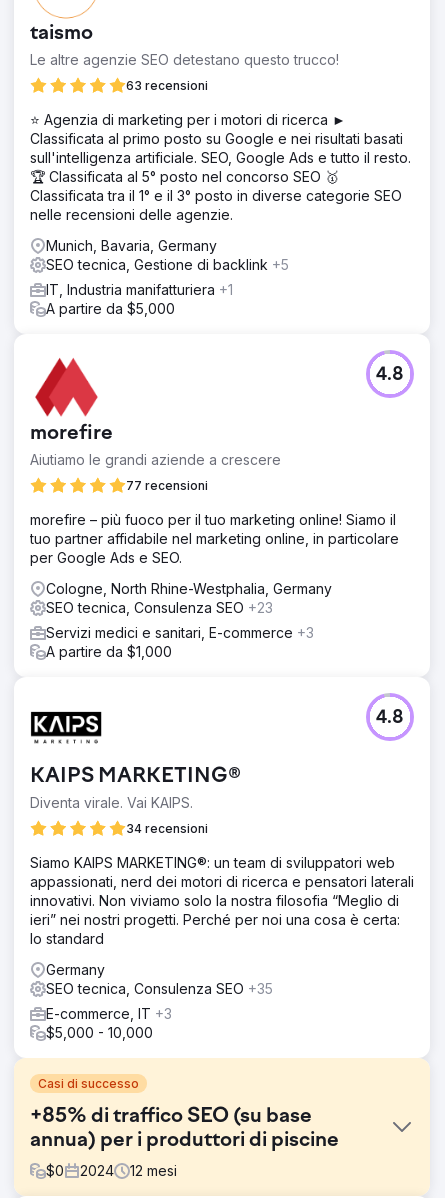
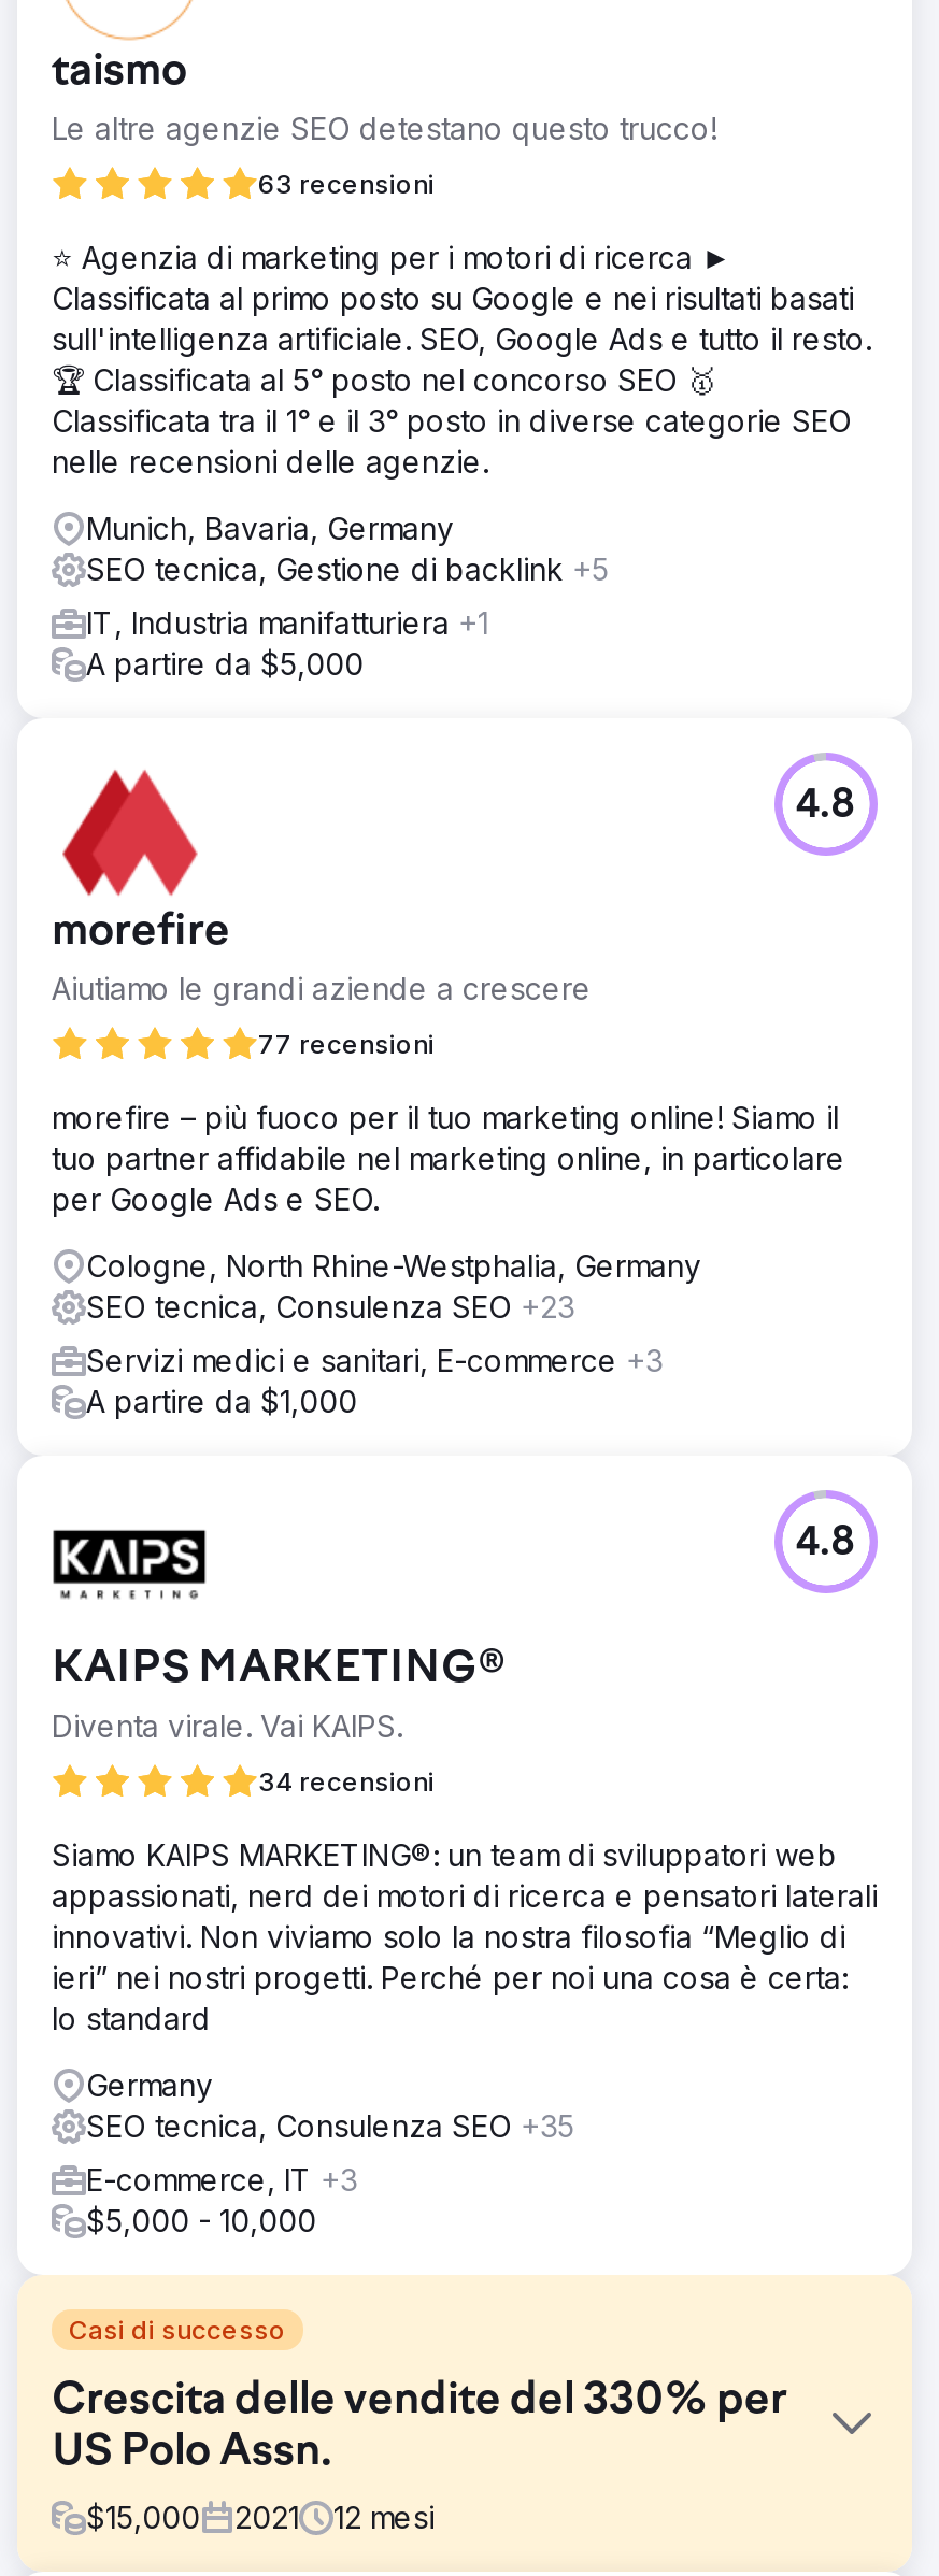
- +85% di traffico SEO (su base
- annua) per i produttori di piscine
+ Crescita delle vendite del 330% per
+ US Polo Assn.

- $0
- 2024
+ $15,000
+ 2021
